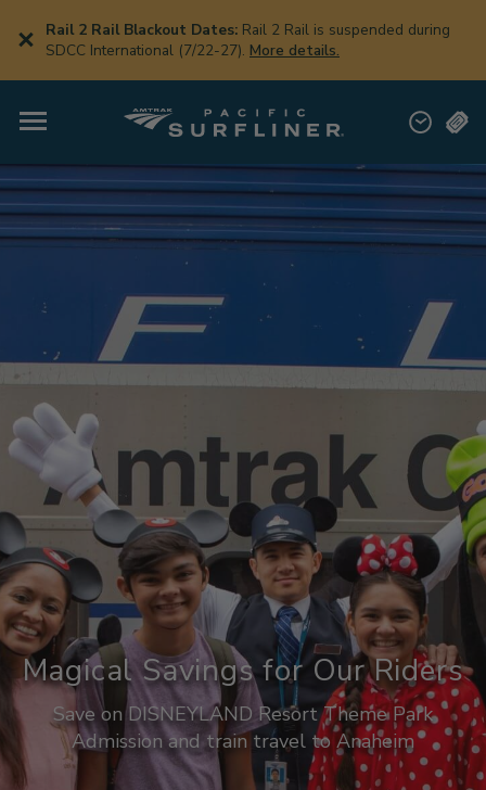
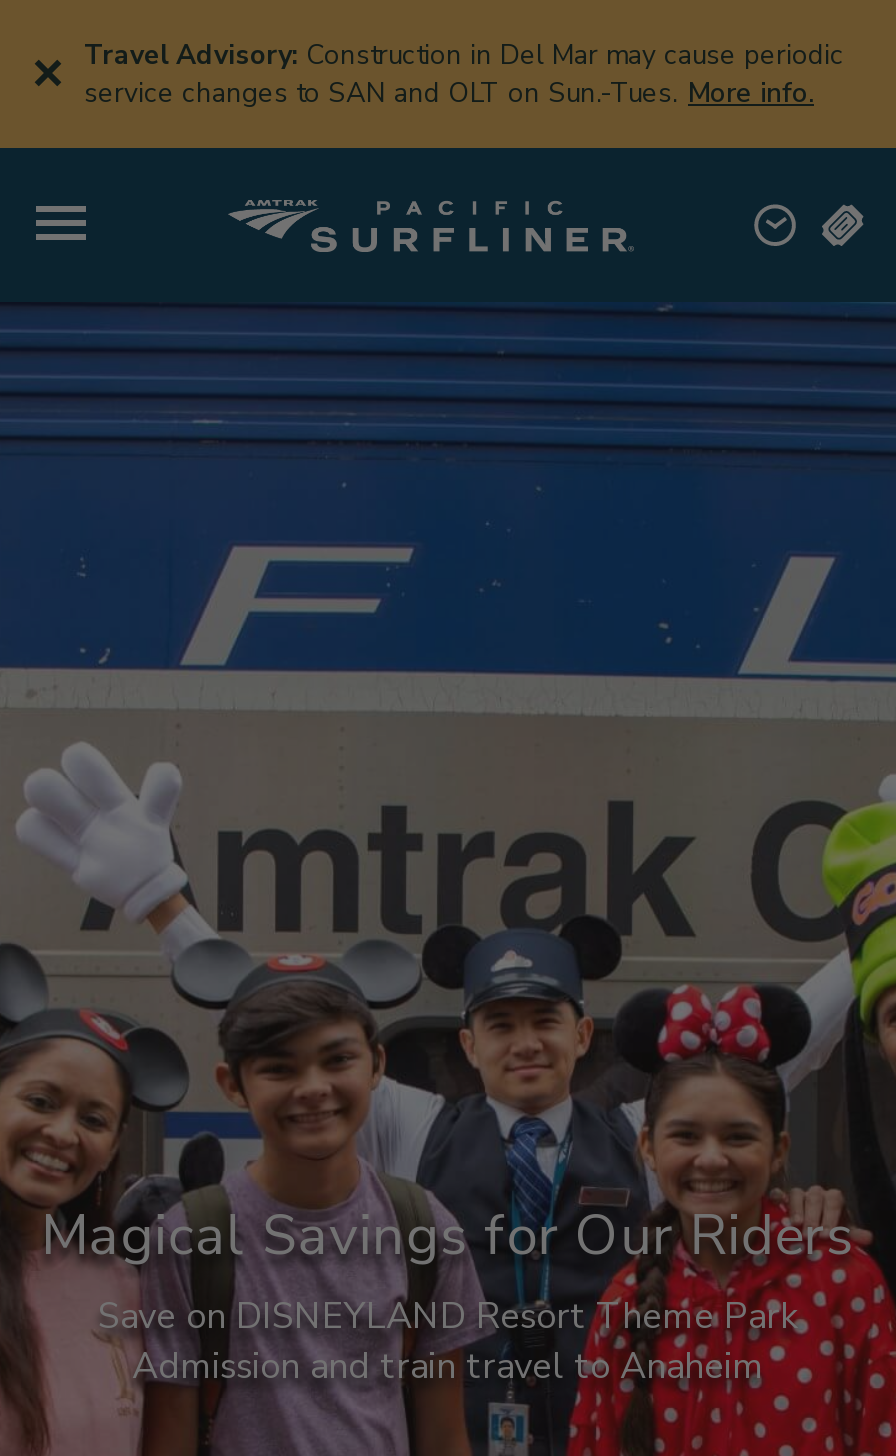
- Rail 2 Rail Blackout Dates: Rail 2 Rail is suspended during
- SDCC International (7/22-27). More details.
+ Travel Advisory: Construction in Del Mar may cause periodic
+ service changes to SAN and OLT on Sun.-Tues. More info.
